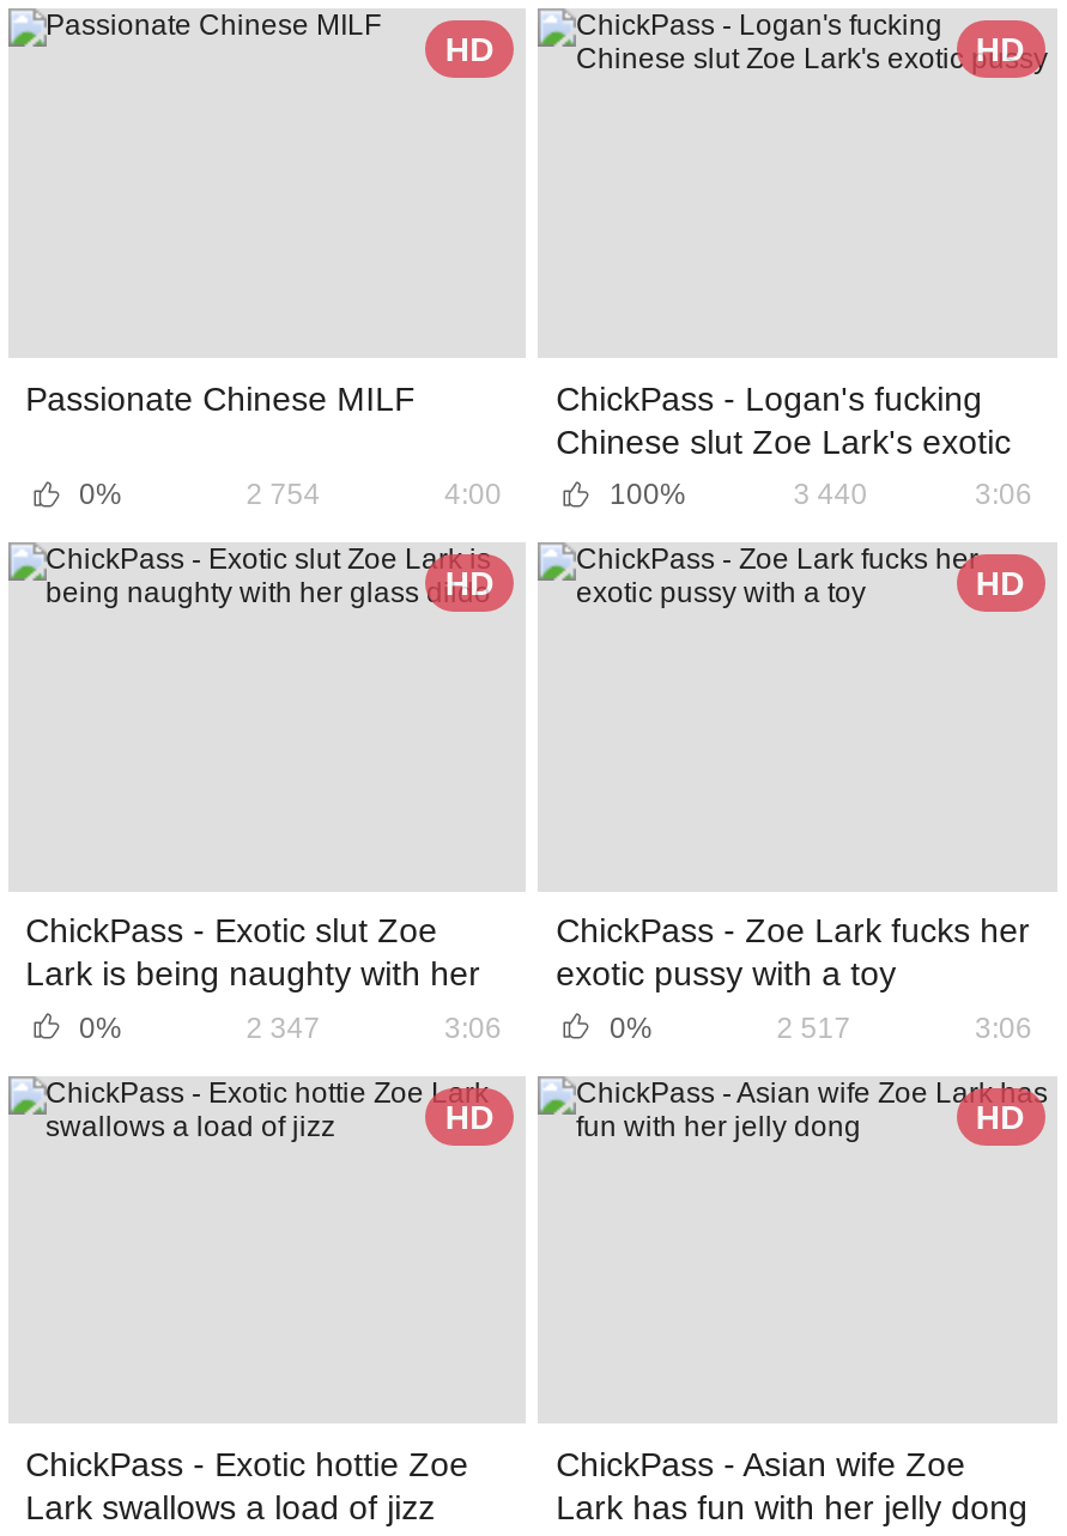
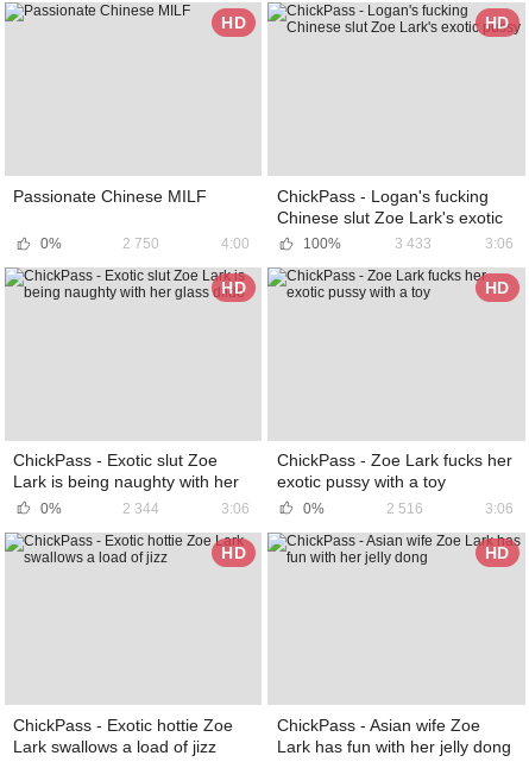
- 2 754
+ 2 750

- 3 440
+ 3 433

- 2 347
+ 2 344

- 2 517
+ 2 516
